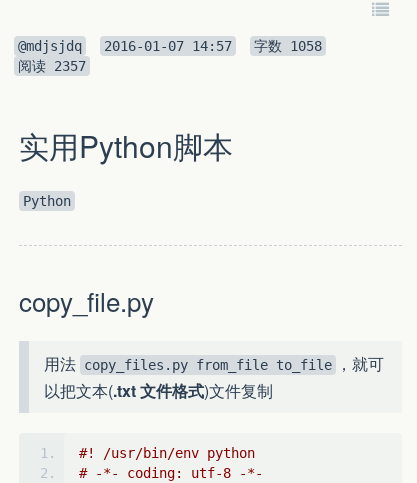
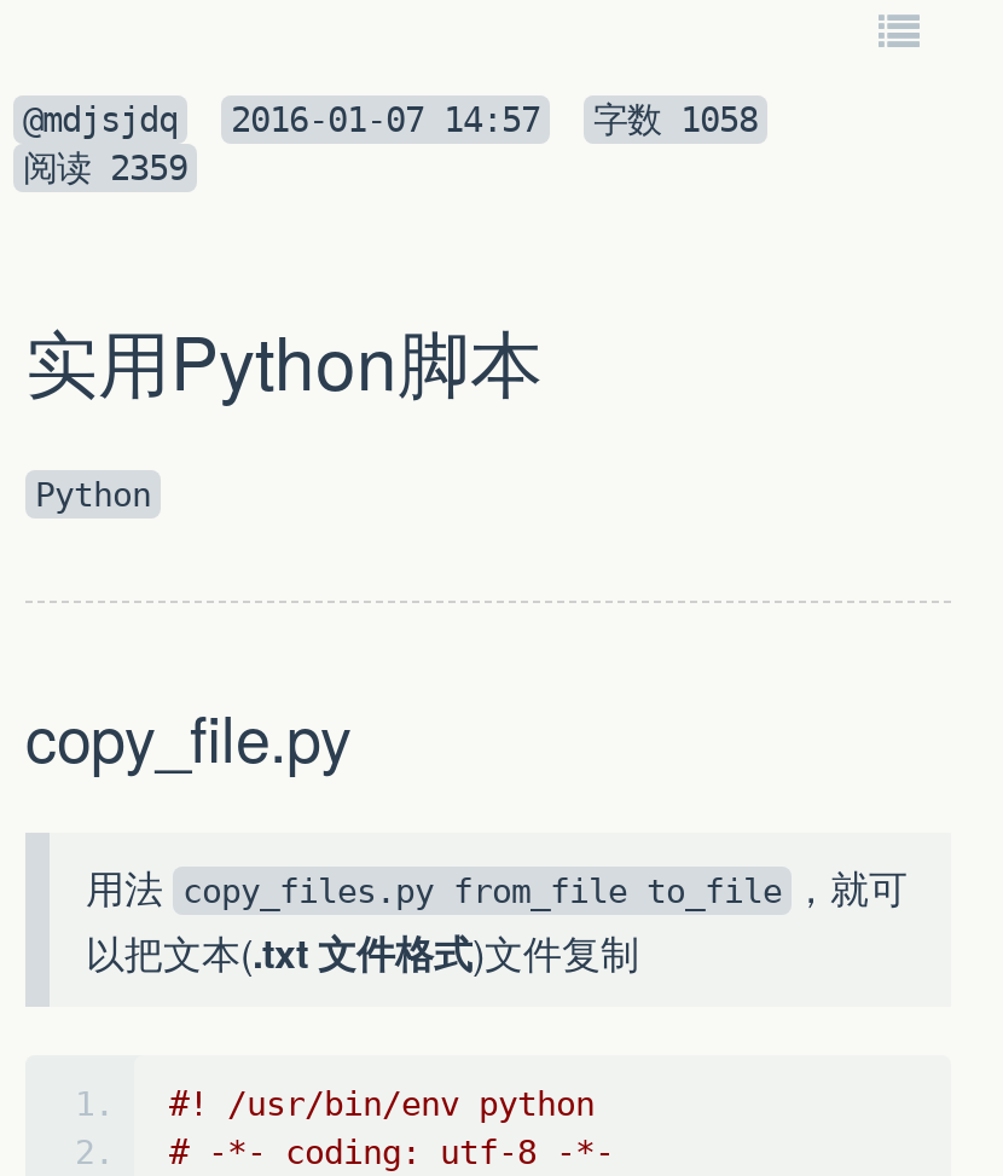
- 阅读2357
+ 阅读2359
